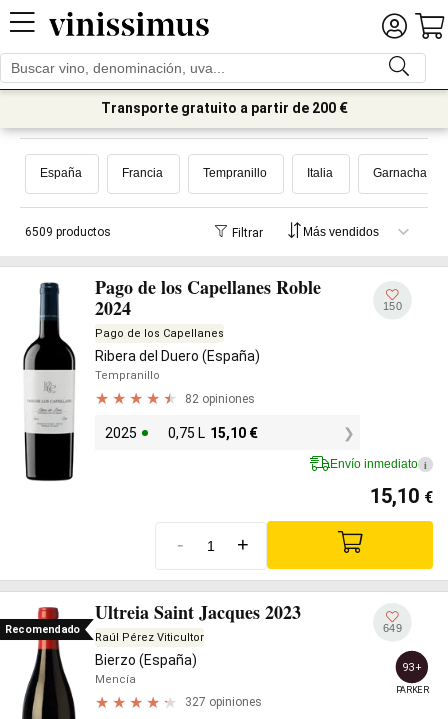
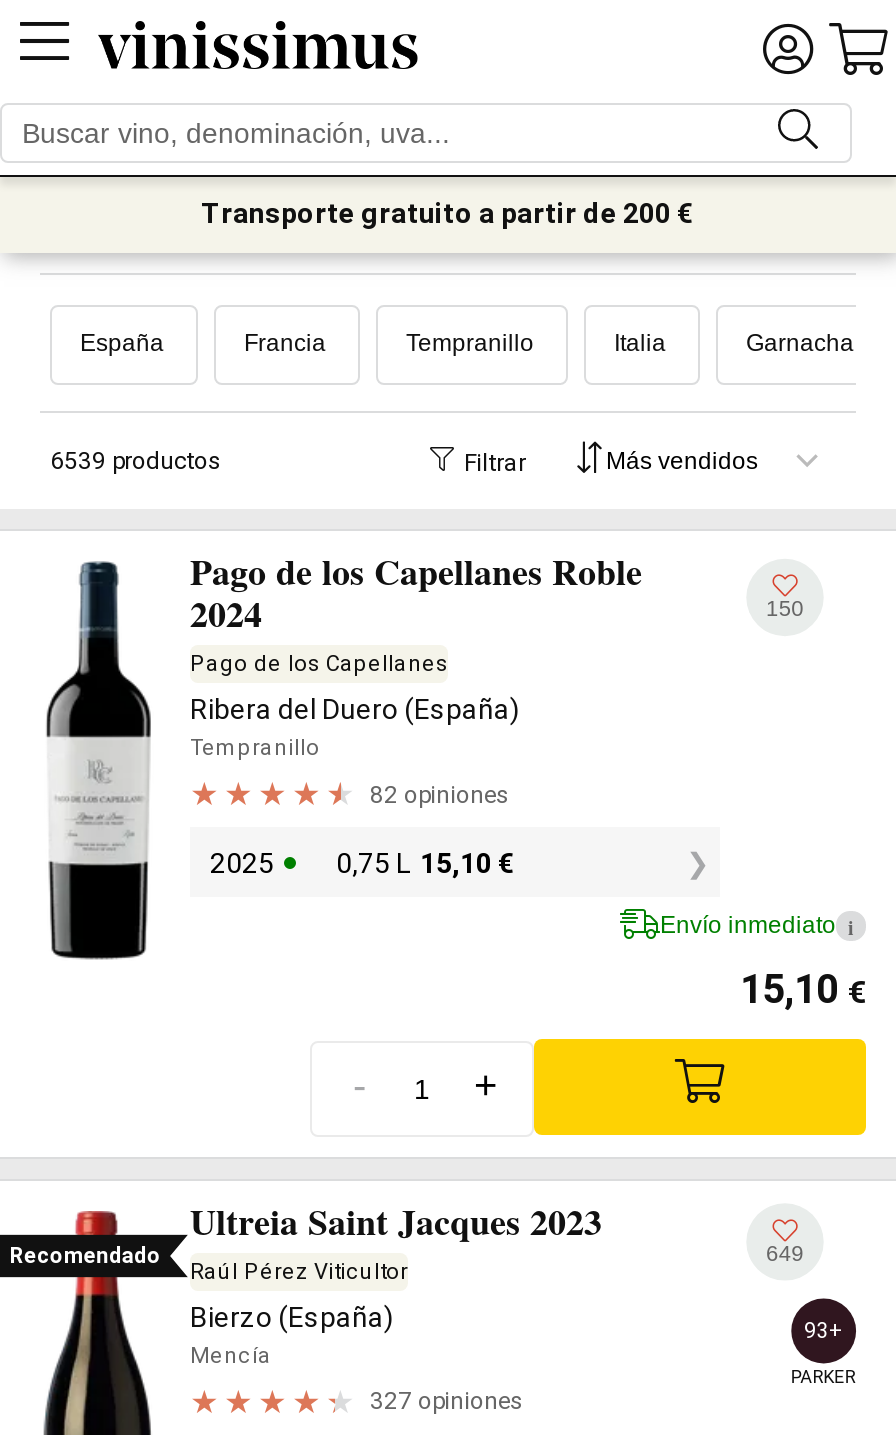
- 6509 productos
+ 6539 productos
